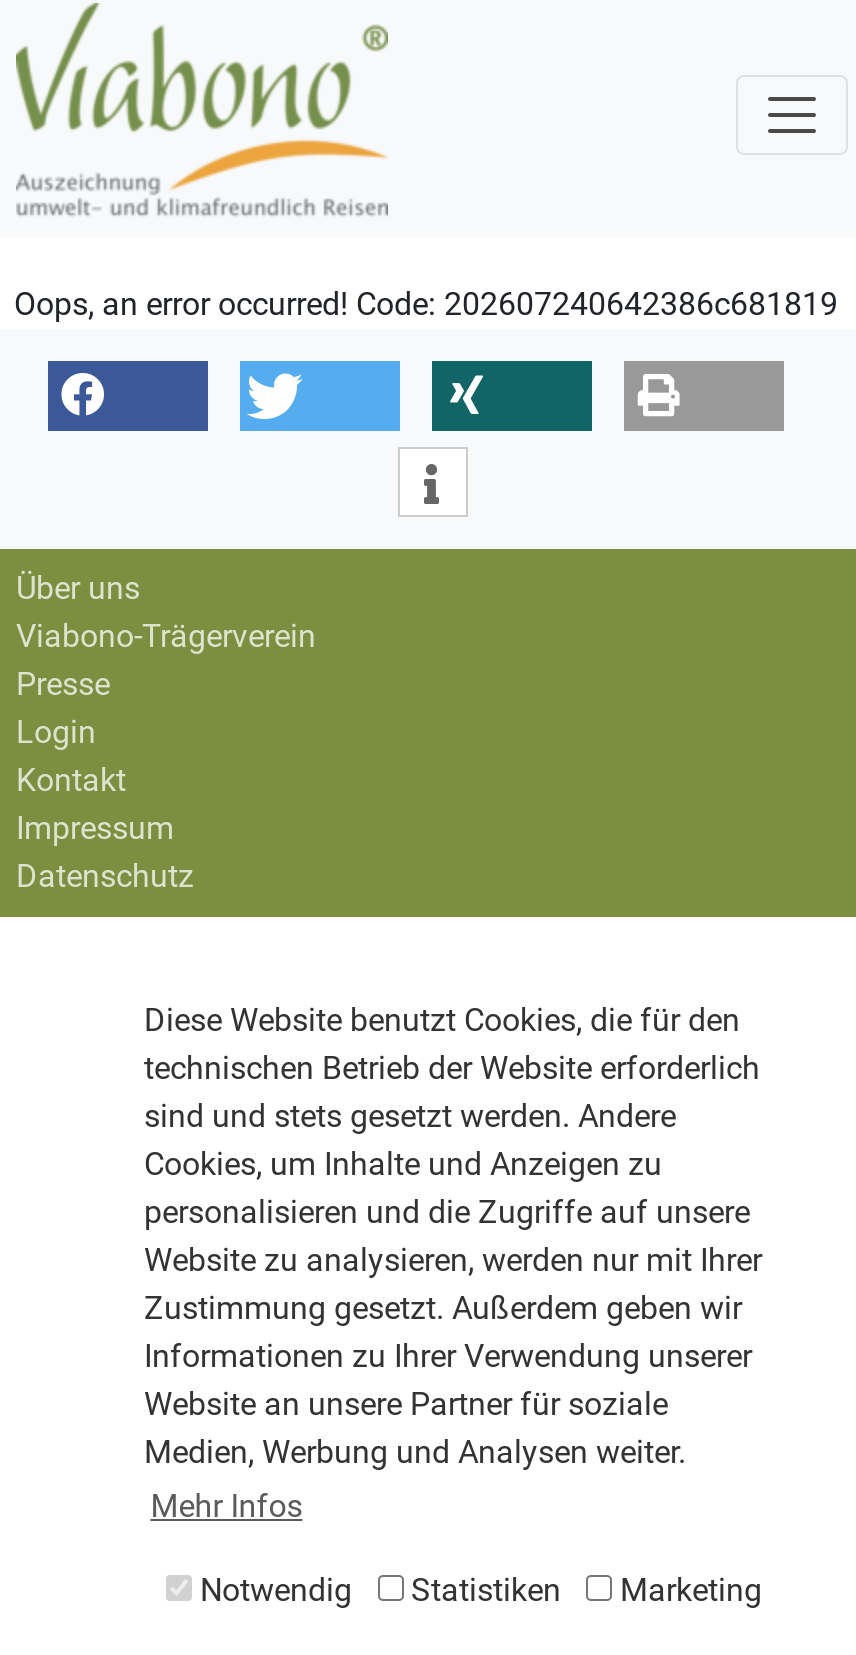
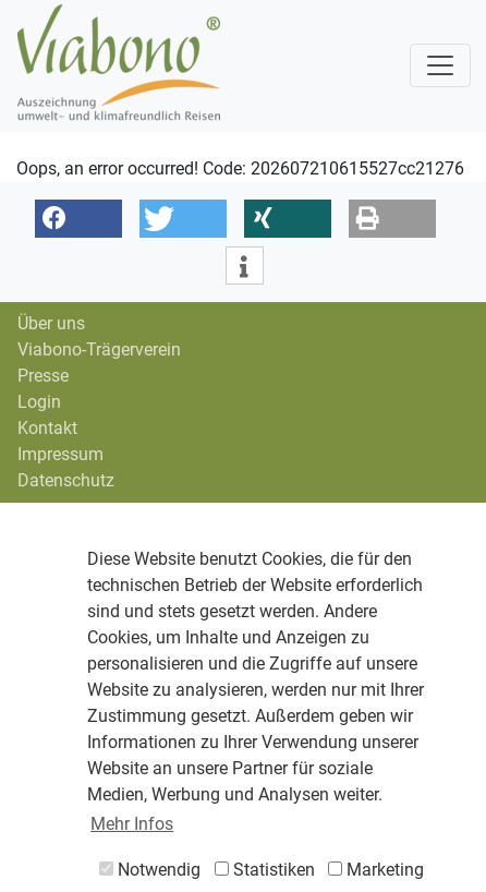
- Oops, an error occurred! Code: 202607240642386c681819
+ Oops, an error occurred! Code: 202607210615527cc21276
